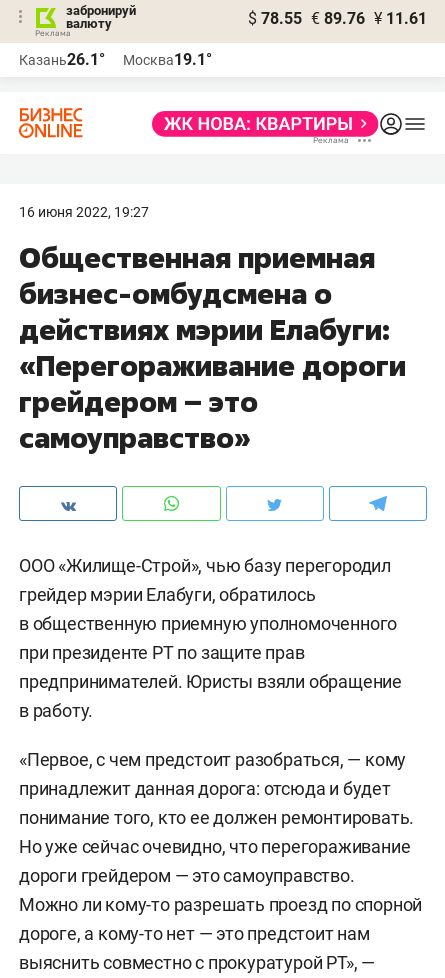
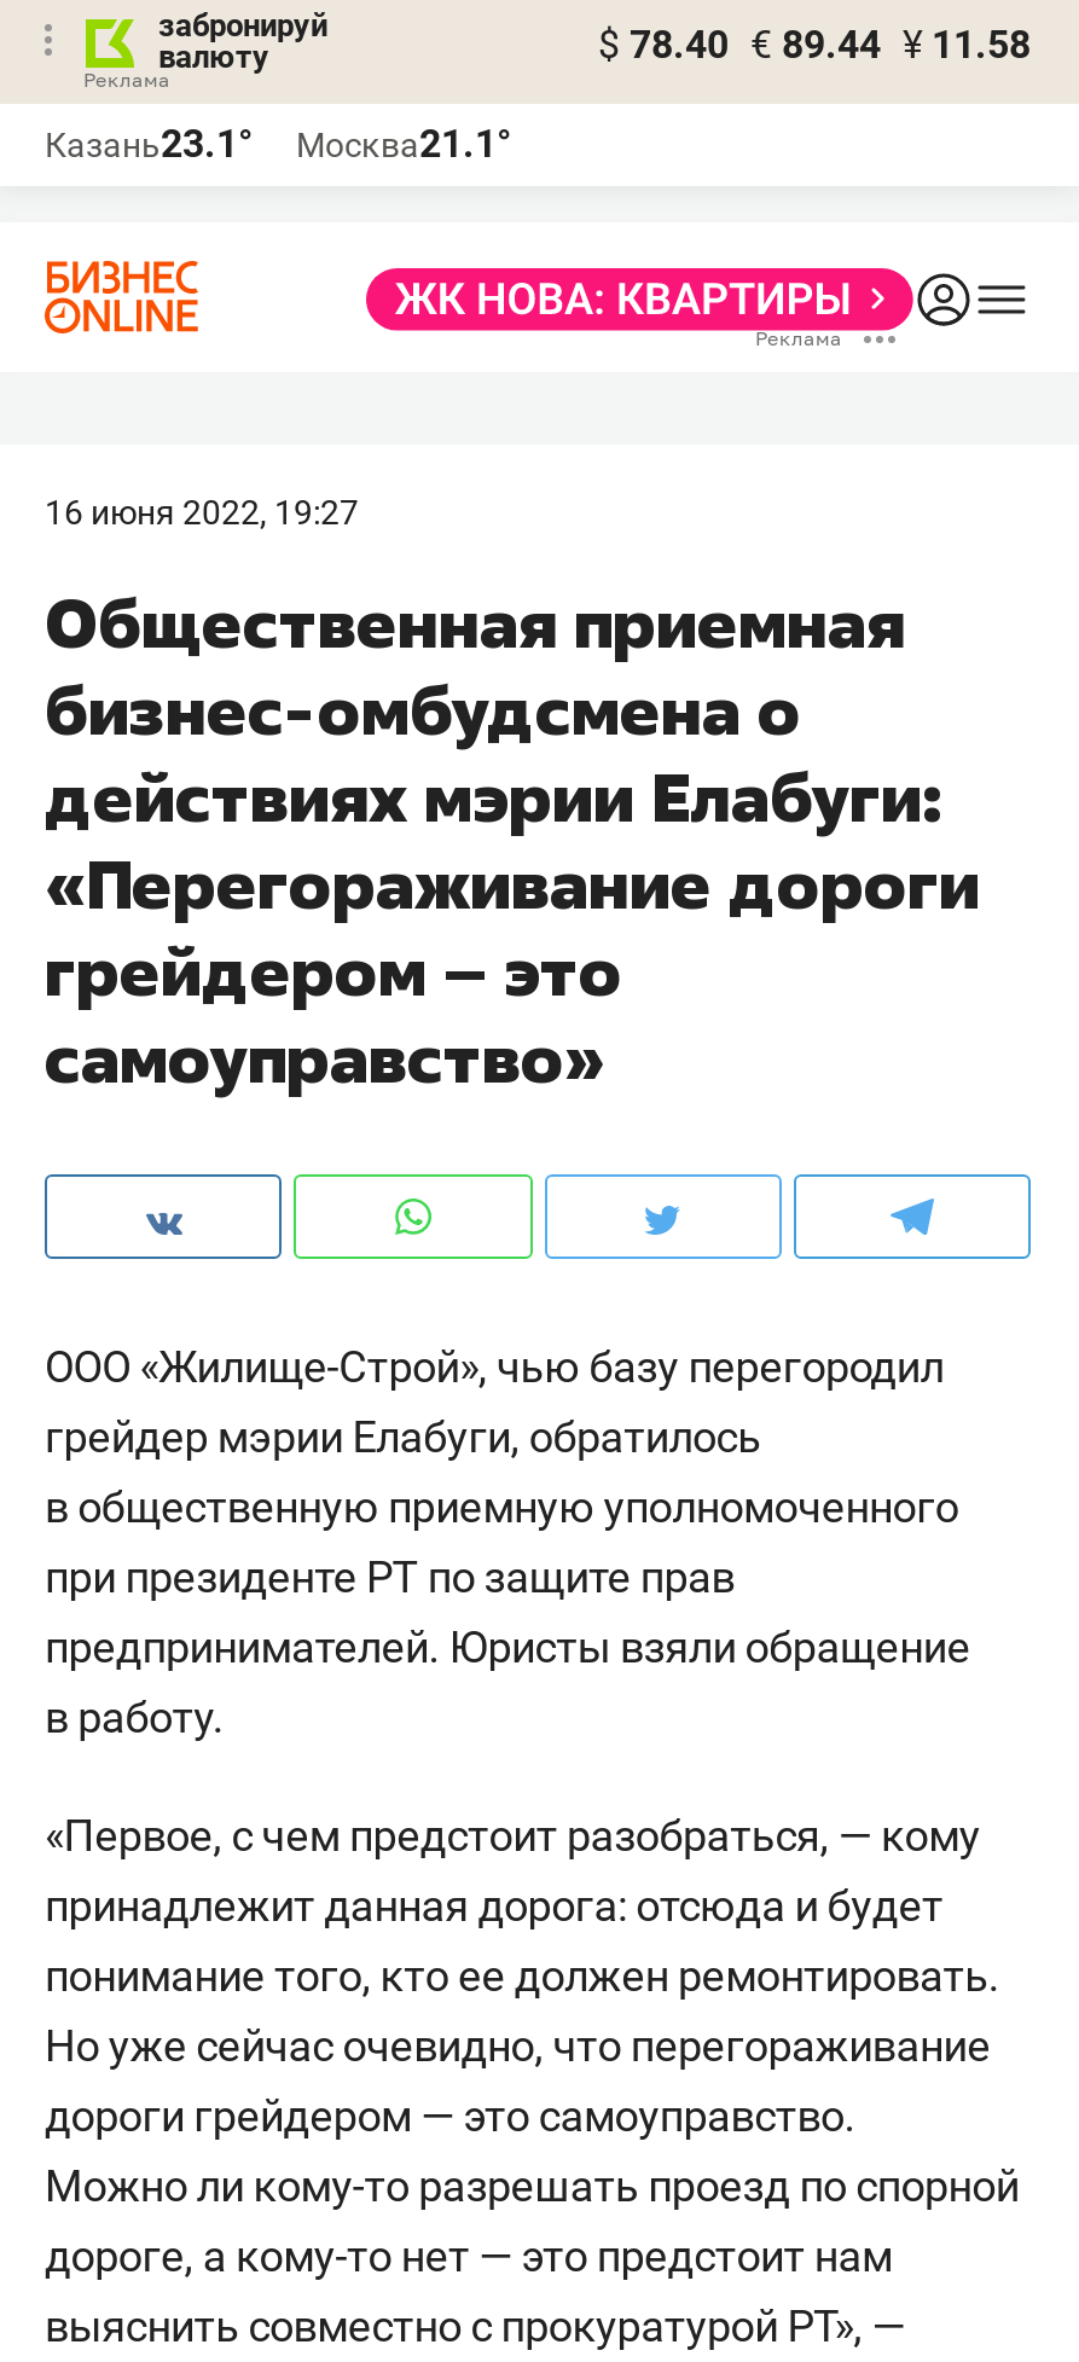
- $ 78.55 € 89.76 ¥ 11.61
+ $ 78.40 € 89.44 ¥ 11.58

- Казань26.1°
+ Казань23.1°

- Москва19.1°
+ Москва21.1°
